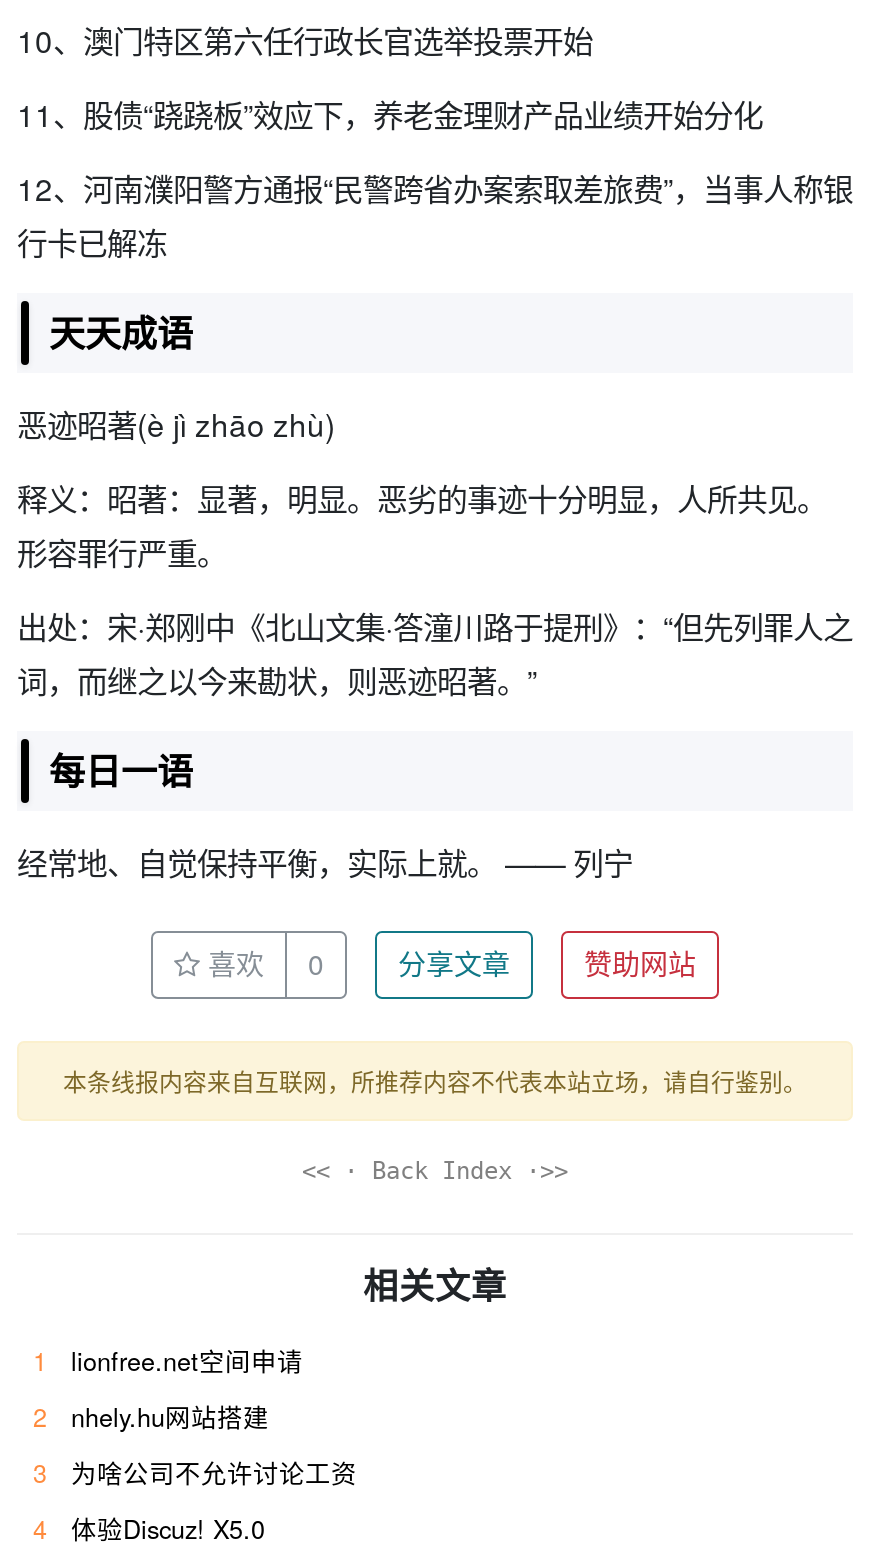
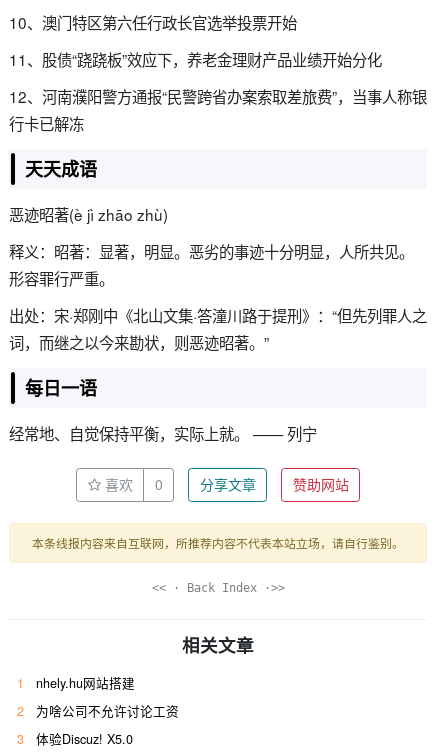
- lionfree.net空间申请
- 2

- 3 为啥公司不允许讨论工资
+ 2 为啥公司不允许讨论工资

- 4 体验Discuz! X5.0
+ 3 体验Discuz! X5.0
